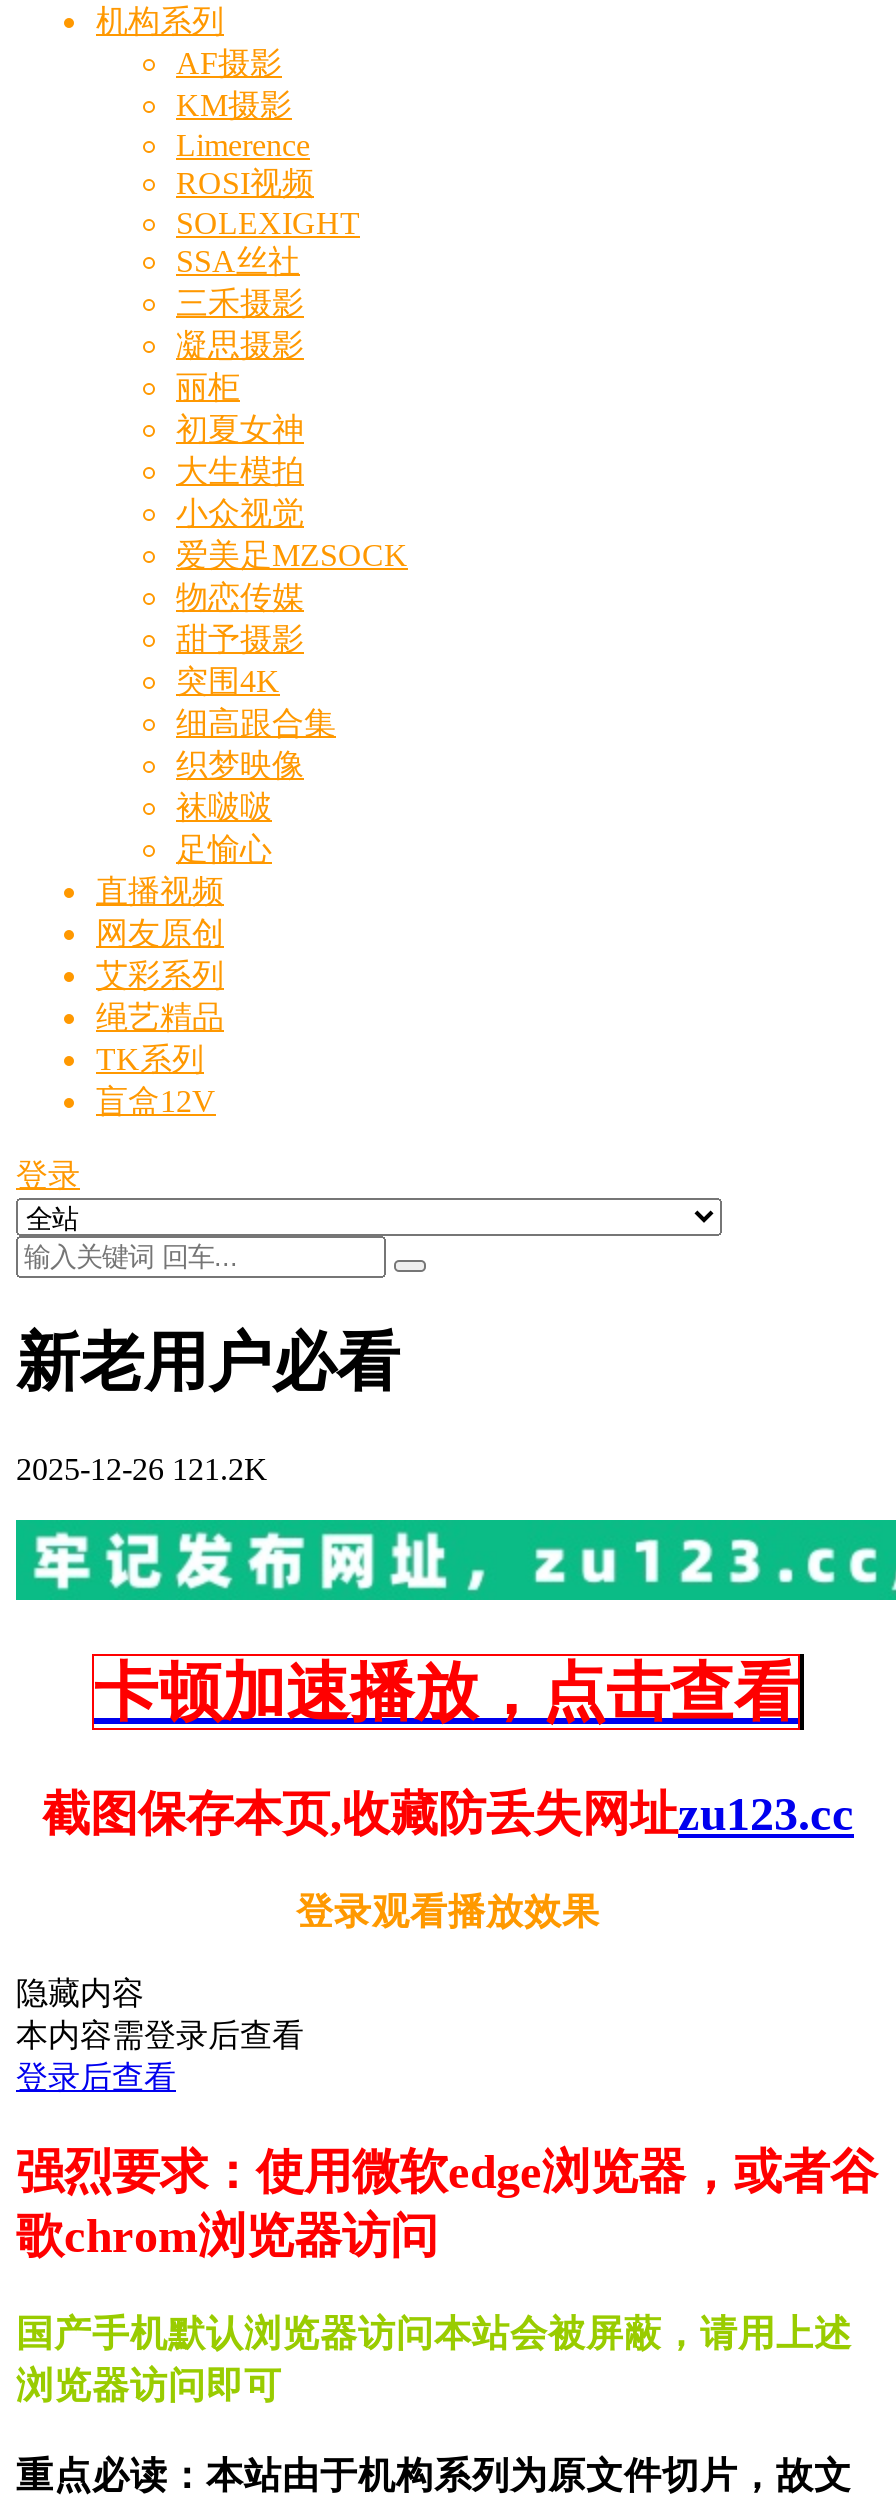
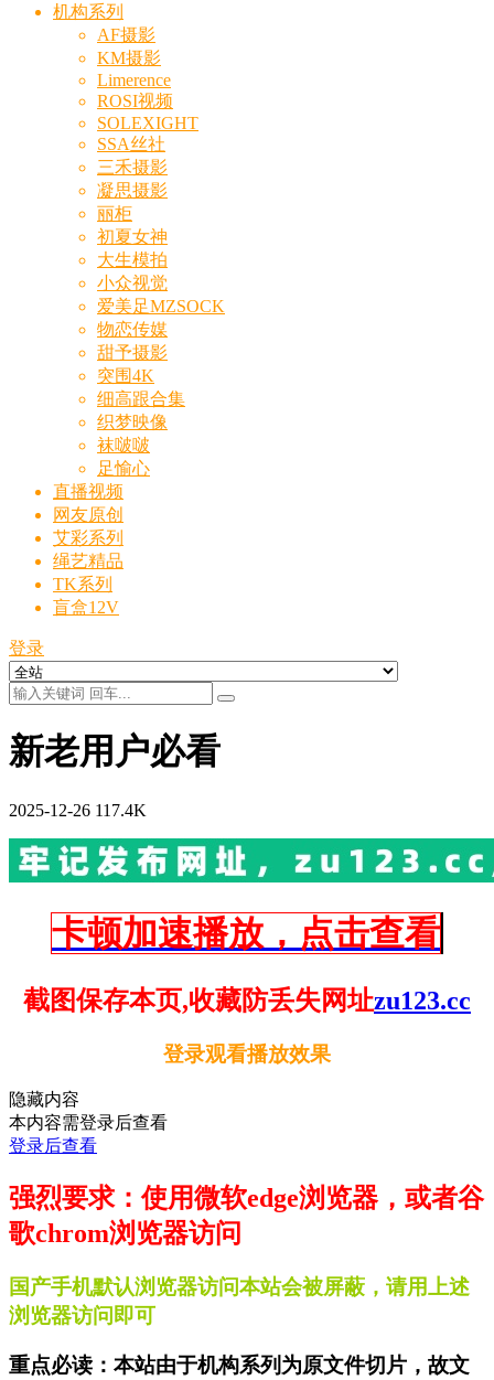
- 2025-12-26 121.2K
+ 2025-12-26 117.4K
